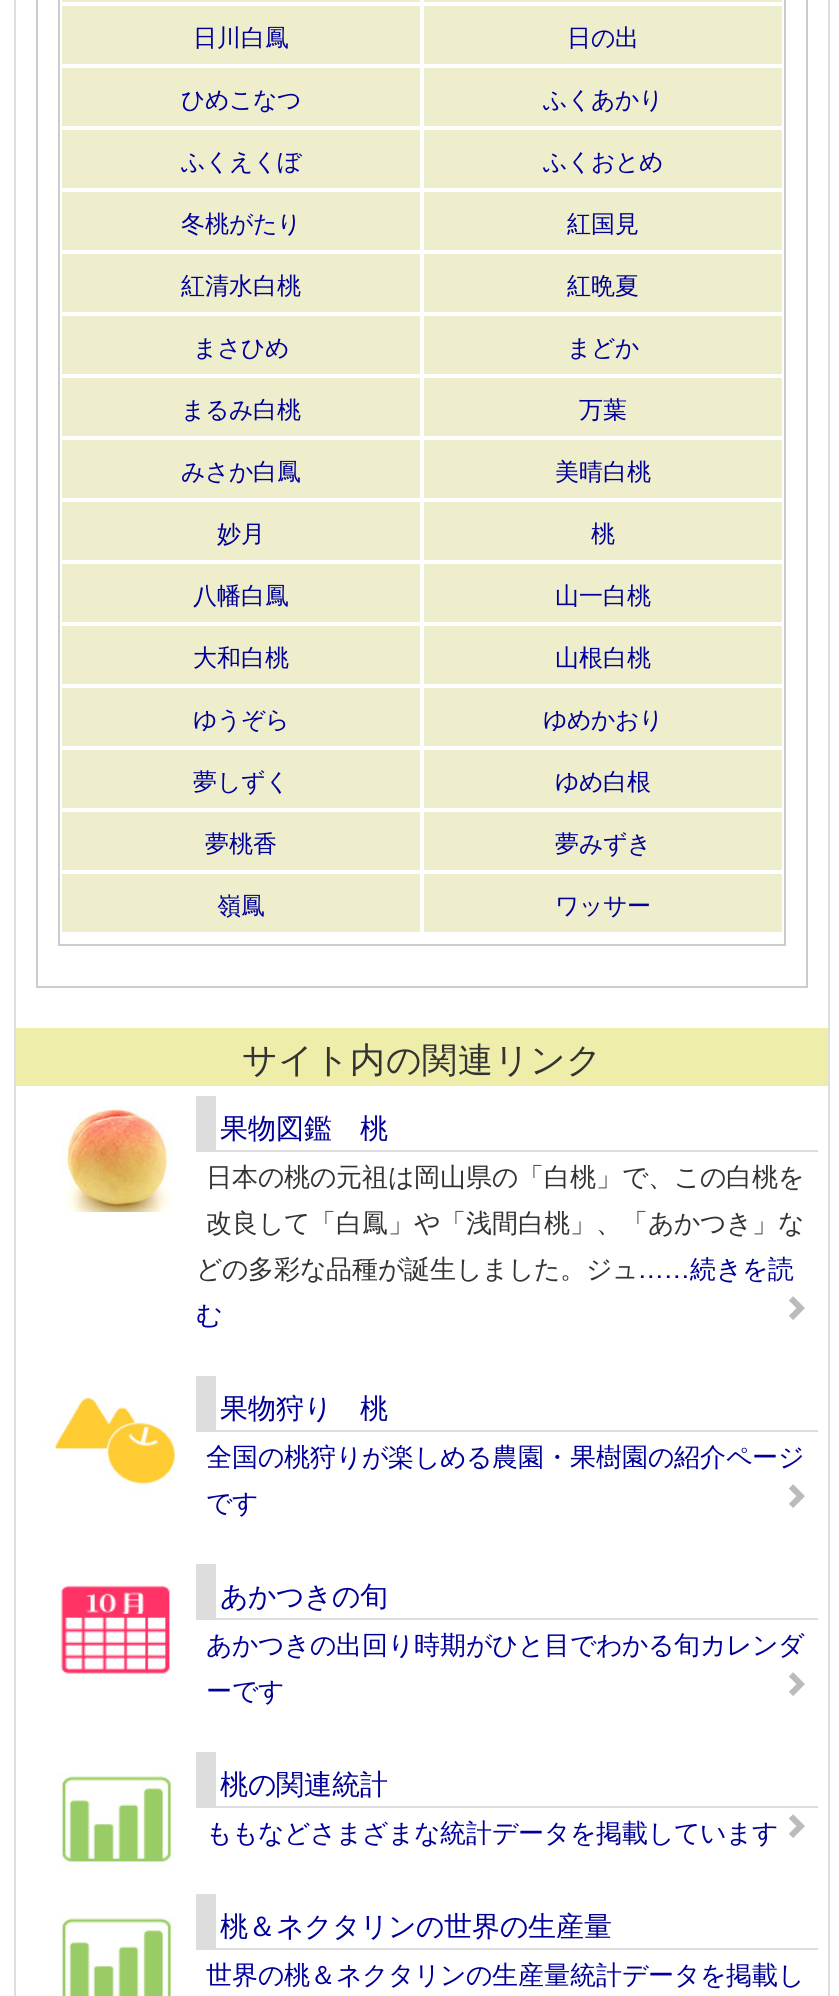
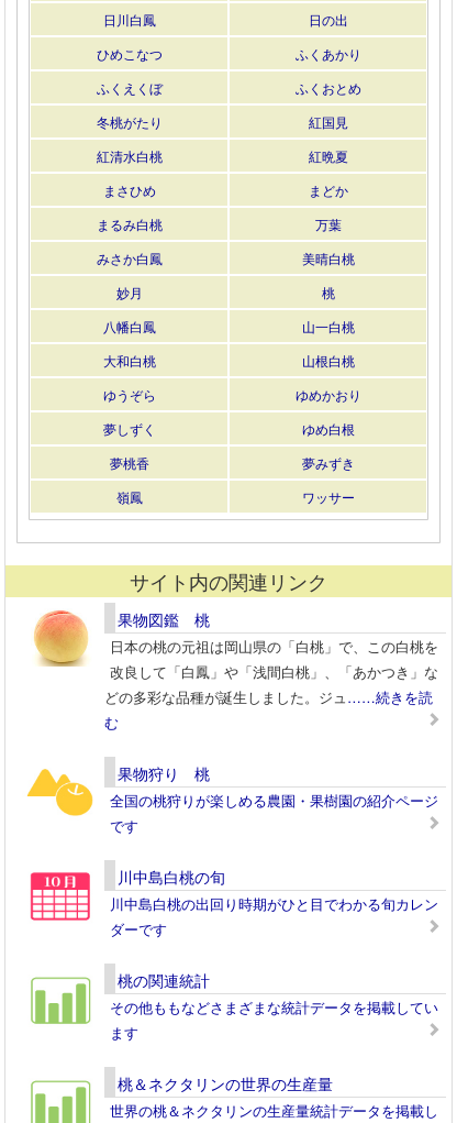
- あかつきの旬
- あかつきの出回り時期がひと目でわかる旬カレンダ
- ーです
+ 川中島白桃の旬
+ 川中島白桃の出回り時期がひと目でわかる旬カレン
+ ダーです

- ももなどさまざまな統計データを掲載しています
+ その他ももなどさまざまな統計データを掲載してい
+ ます
